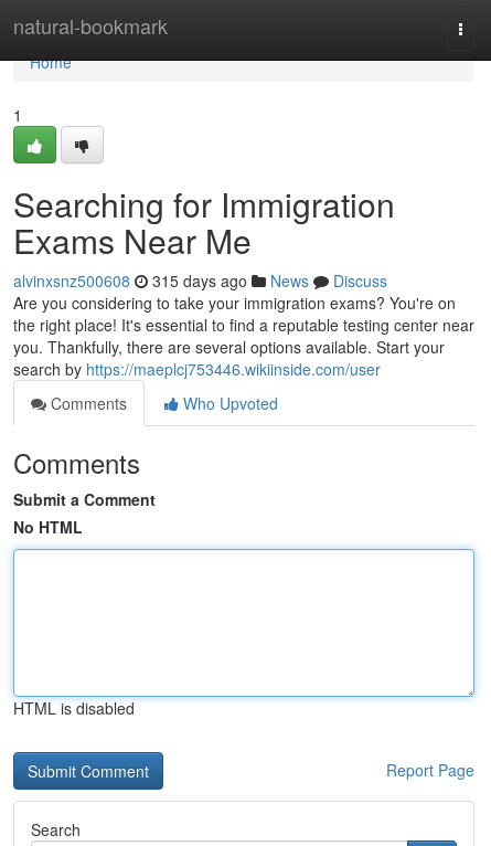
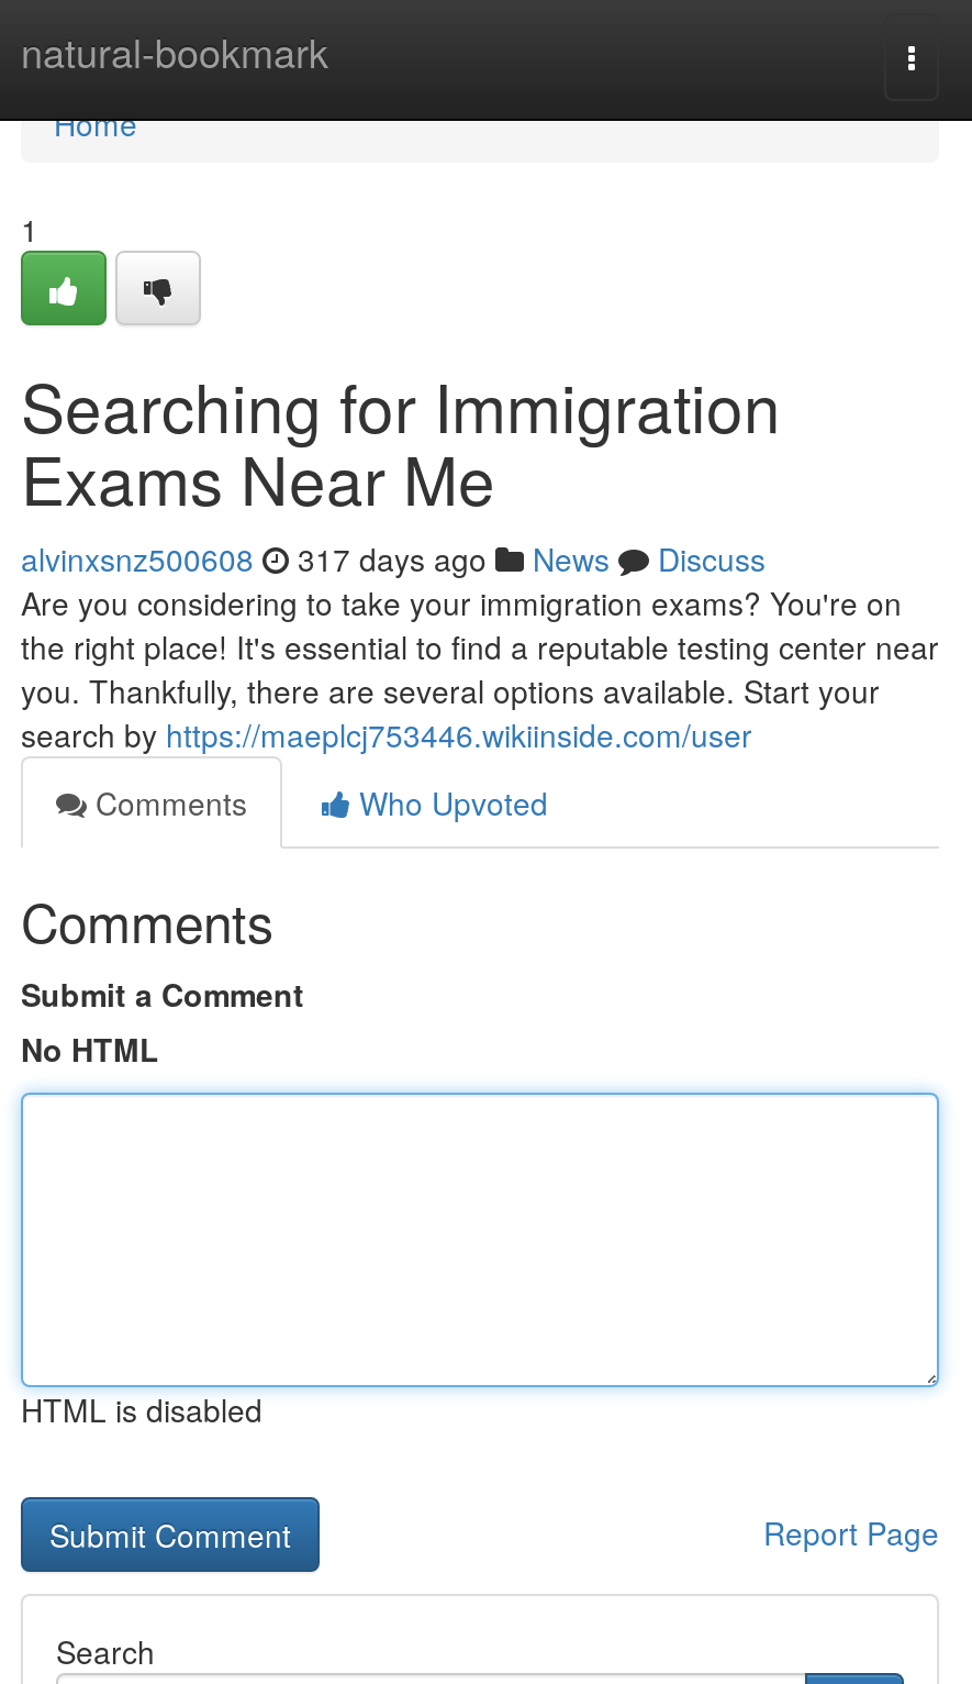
- alvinxsnz500608 315 days ago News Discuss
+ alvinxsnz500608 317 days ago News Discuss
